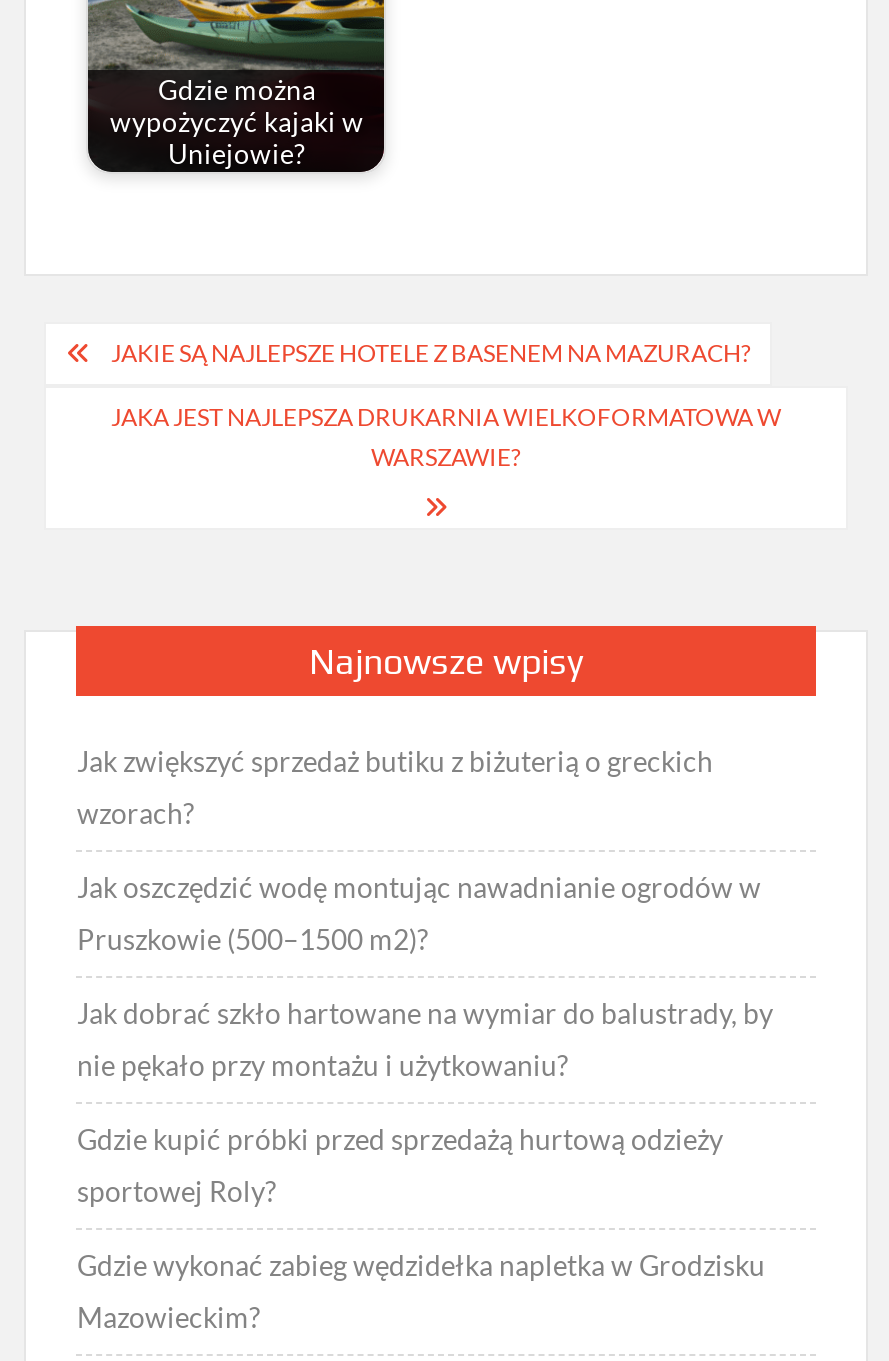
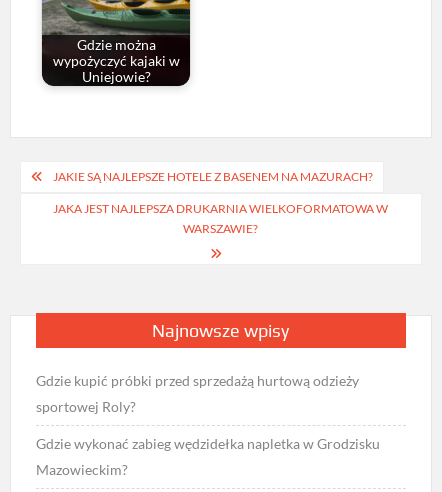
- Jak zwiększyć sprzedaż butiku z biżuterią o greckich
- wzorach?
- Jak oszczędzić wodę montując nawadnianie ogrodów w
- Pruszkowie (500–1500 m2)?
- Jak dobrać szkło hartowane na wymiar do balustrady, by
- nie pękało przy montażu i użytkowaniu?
